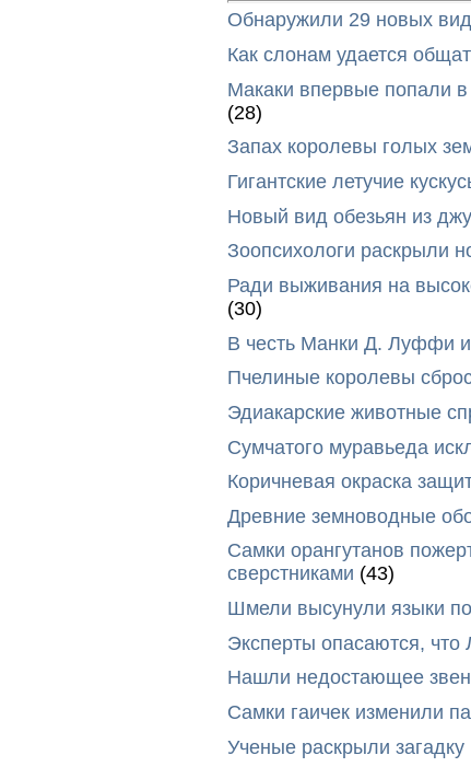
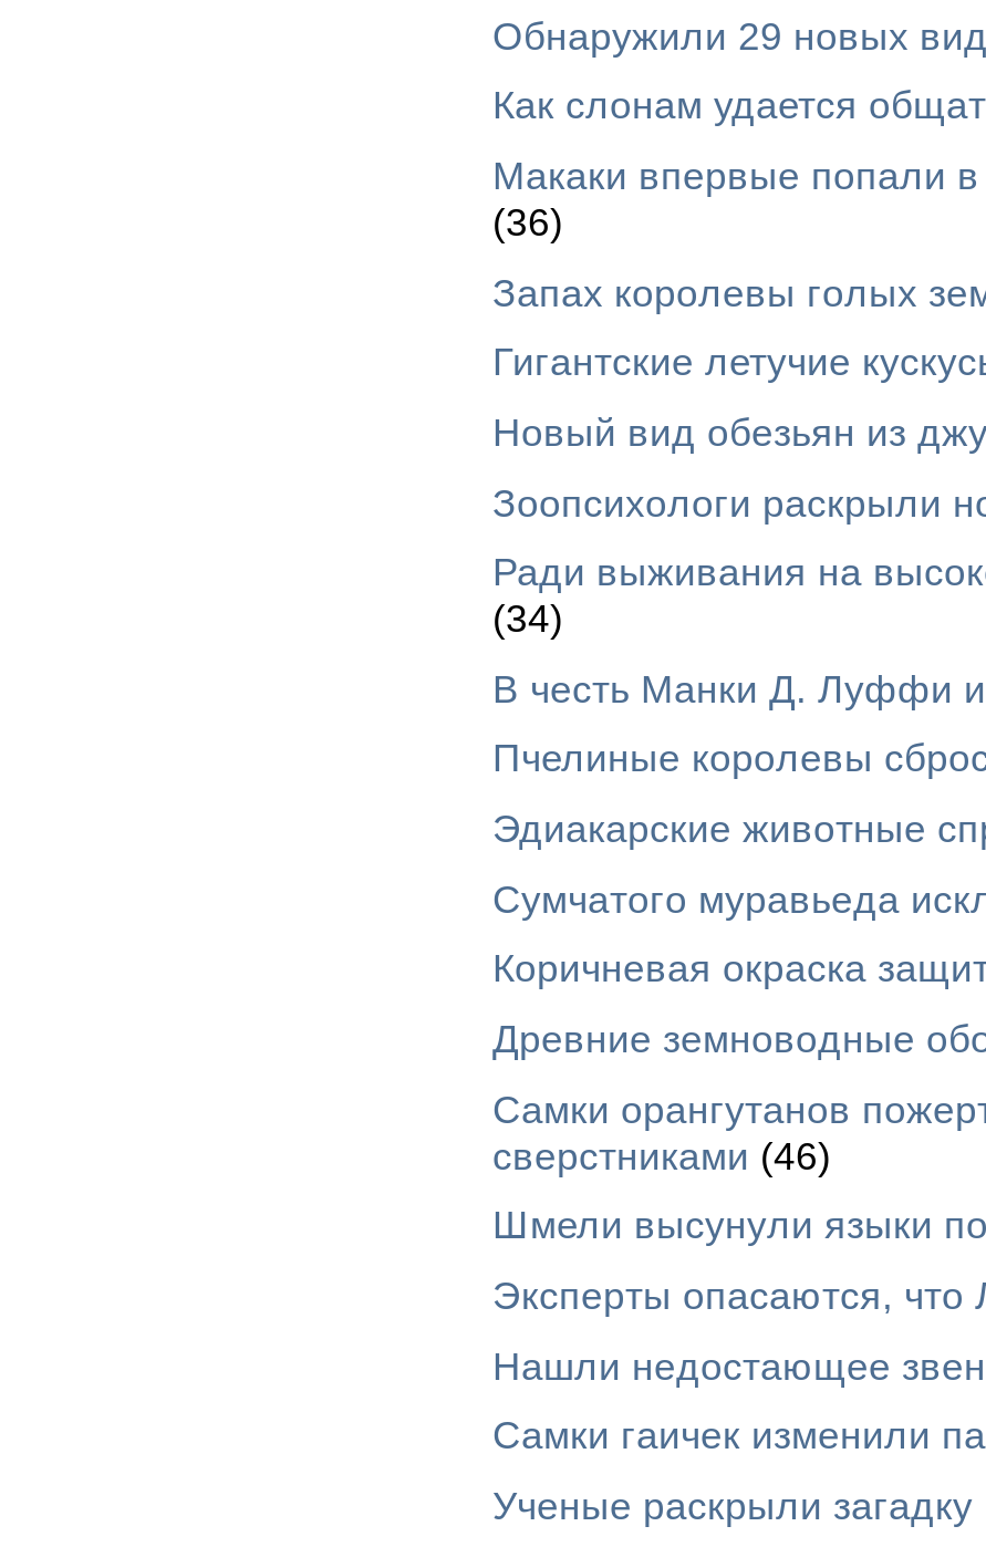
- (28)
+ (36)

- (30)
+ (34)

- сверстниками (43)
+ сверстниками (46)
